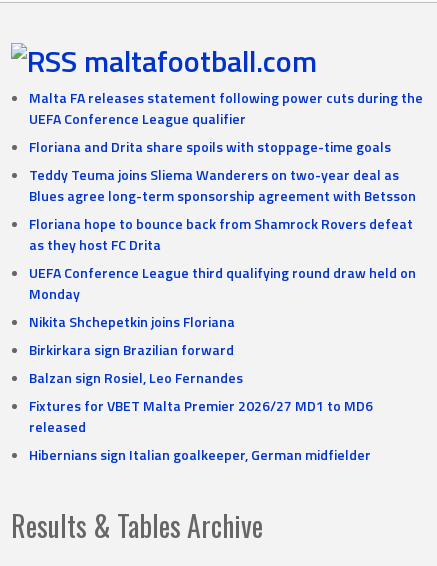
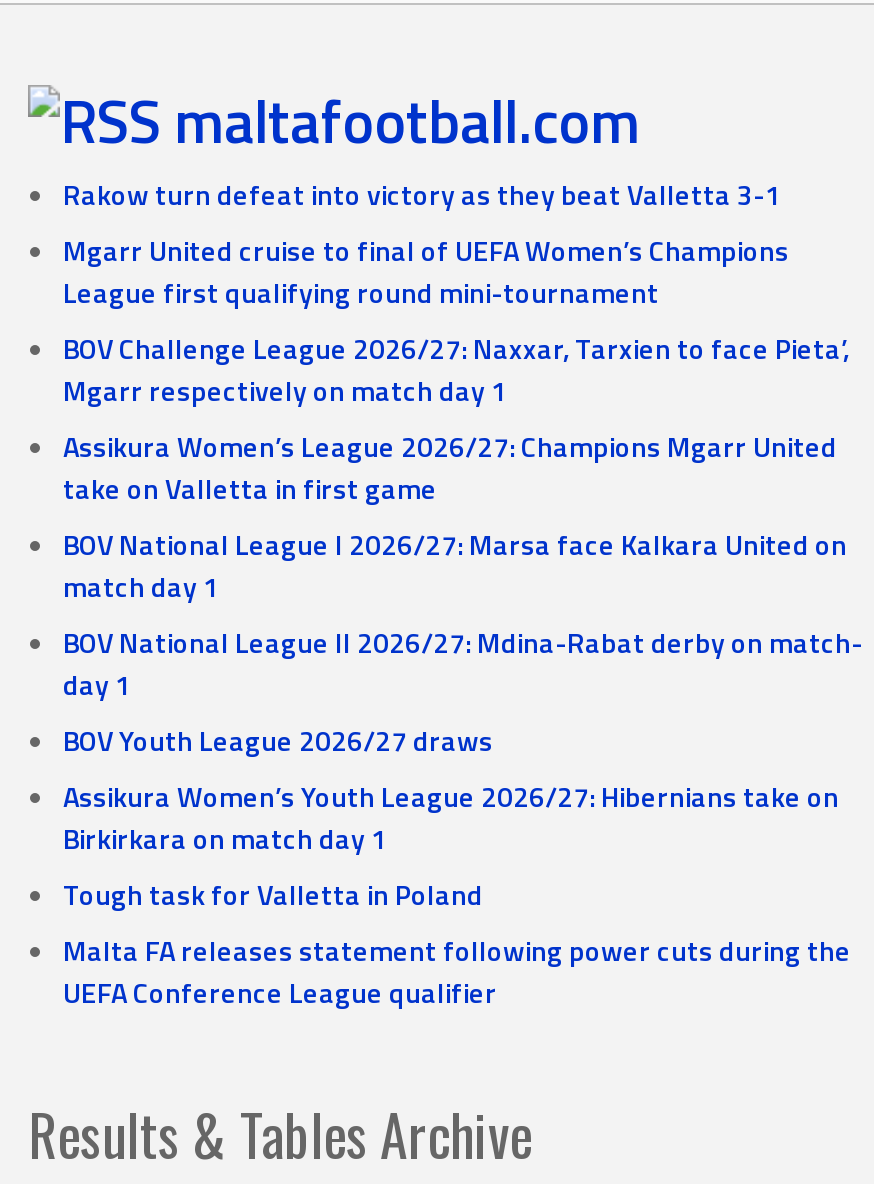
+ Rakow turn defeat into victory as they beat Valletta 3-1
+ Mgarr United cruise to final of UEFA Women’s Champions
+ League first qualifying round mini-tournament
+ BOV Challenge League 2026/27: Naxxar, Tarxien to face Pieta’,
+ Mgarr respectively on match day 1
+ Assikura Women’s League 2026/27: Champions Mgarr United
+ take on Valletta in first game
+ BOV National League I 2026/27: Marsa face Kalkara United on
+ match day 1
+ BOV National League II 2026/27: Mdina-Rabat derby on match-
+ day 1
+ BOV Youth League 2026/27 draws
+ Assikura Women’s Youth League 2026/27: Hibernians take on
+ Birkirkara on match day 1
+ Tough task for Valletta in Poland

moved down: Malta FA releases statement following power cuts during the | UEFA Conference League qualifier

- Floriana and Drita share spoils with stoppage-time goals
- Teddy Teuma joins Sliema Wanderers on two-year deal as
- Blues agree long-term sponsorship agreement with Betsson
- Floriana hope to bounce back from Shamrock Rovers defeat
- as they host FC Drita
- UEFA Conference League third qualifying round draw held on
- Monday
- Nikita Shchepetkin joins Floriana
- Birkirkara sign Brazilian forward
- Balzan sign Rosiel, Leo Fernandes
- Fixtures for VBET Malta Premier 2026/27 MD1 to MD6
- released
- Hibernians sign Italian goalkeeper, German midfielder
